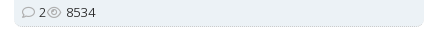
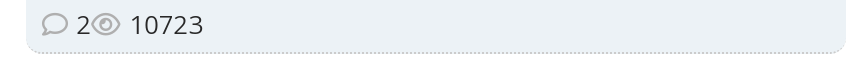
- 2 8534
+ 2 10723
